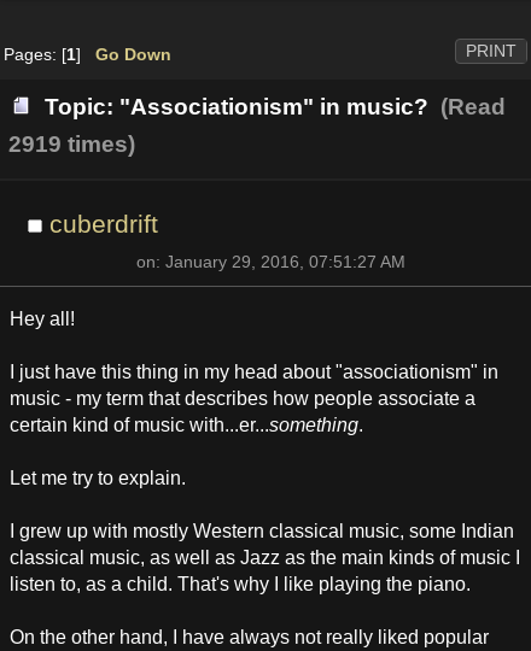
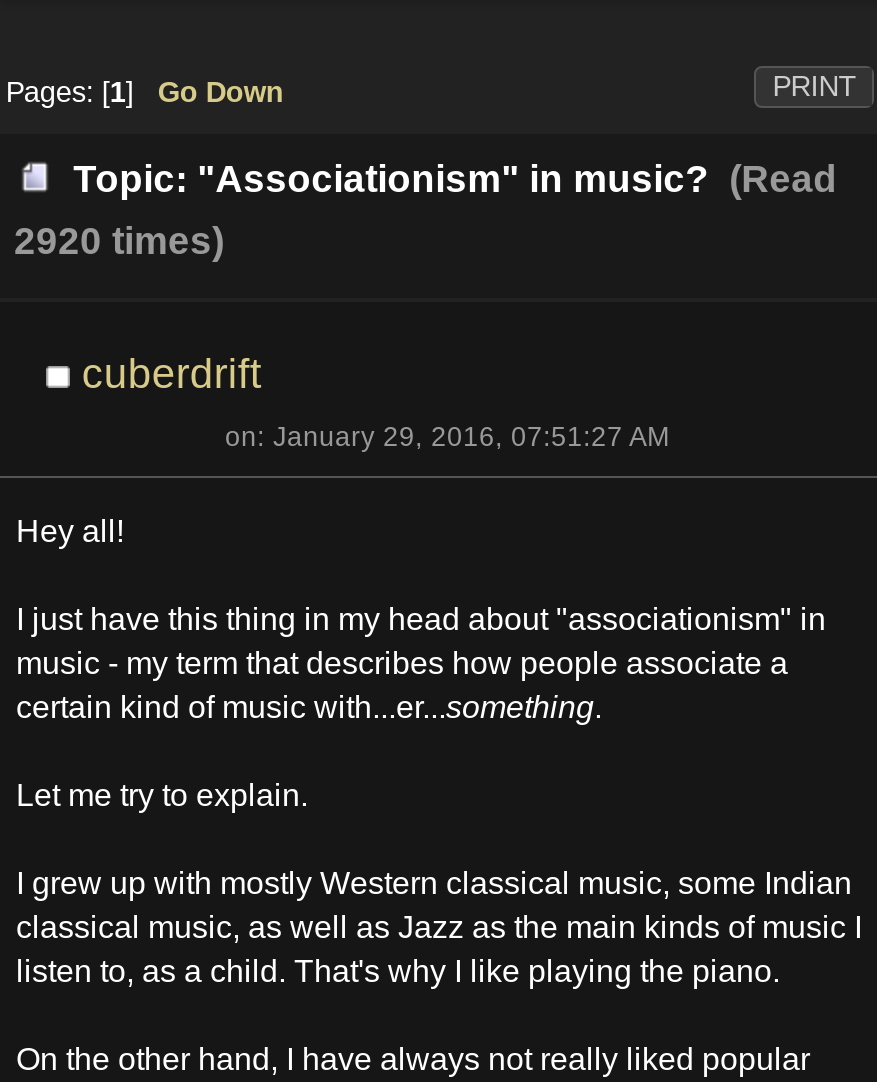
- 2919 times)
+ 2920 times)
